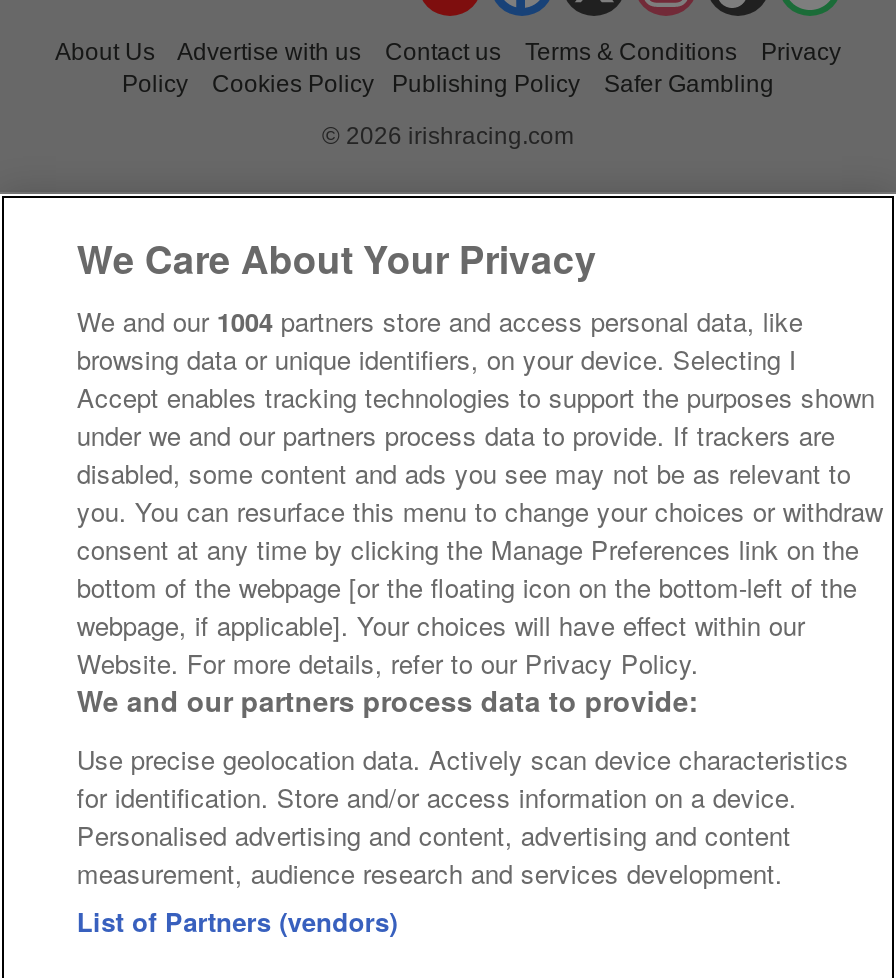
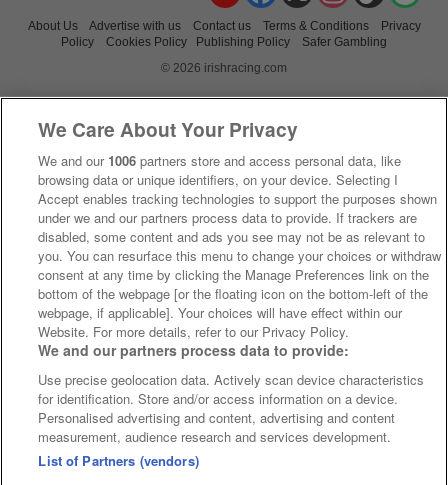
- We and our 1004 partners store and access personal data, like
+ We and our 1006 partners store and access personal data, like
